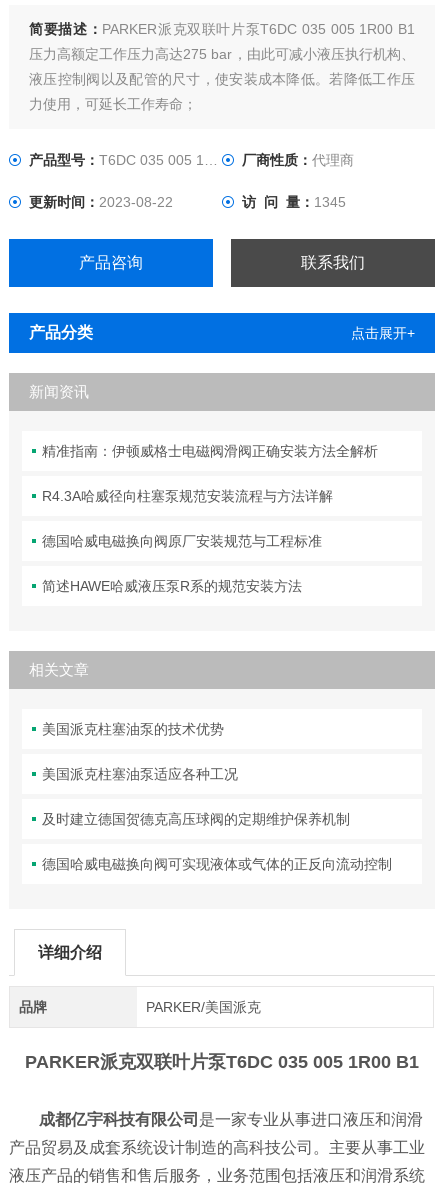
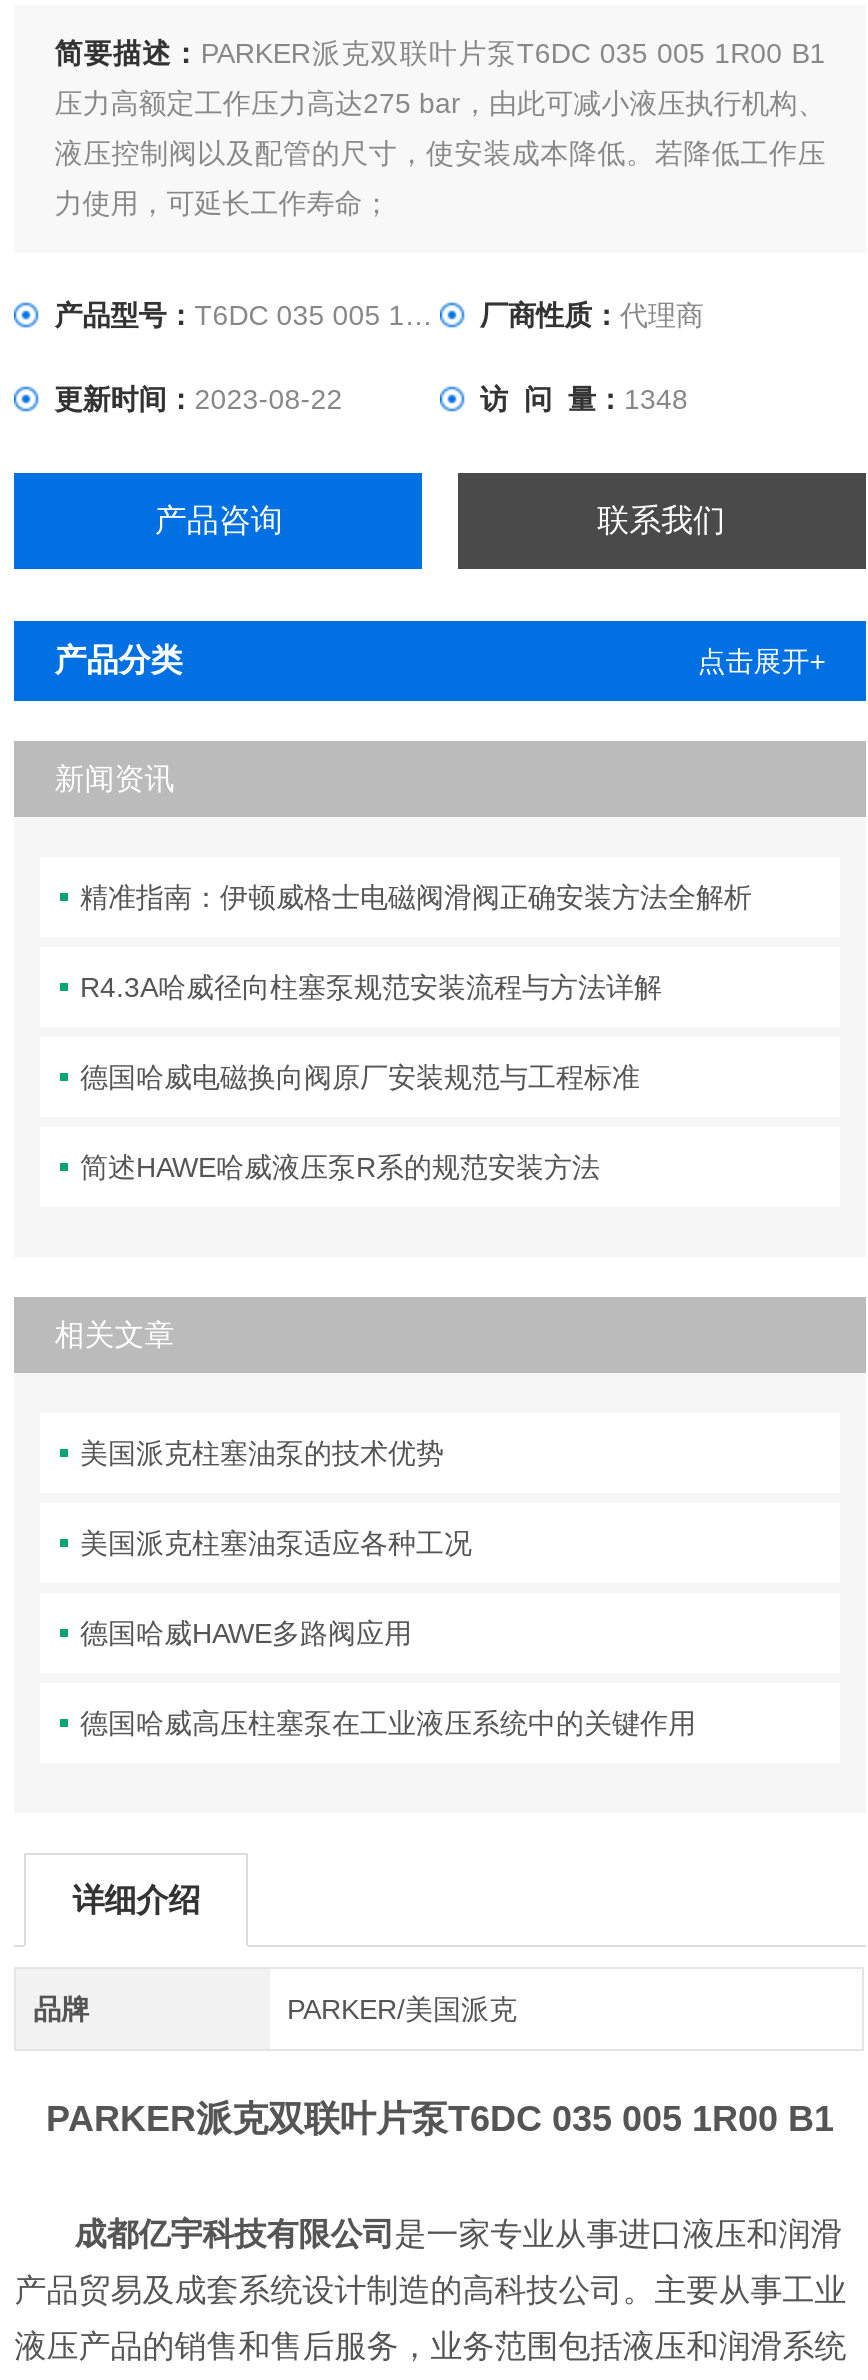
- 访 问 量：1345
+ 访 问 量：1348

- 及时建立德国贺德克高压球阀的定期维护保养机制
+ 德国哈威HAWE多路阀应用

- 德国哈威电磁换向阀可实现液体或气体的正反向流动控制
+ 德国哈威高压柱塞泵在工业液压系统中的关键作用
